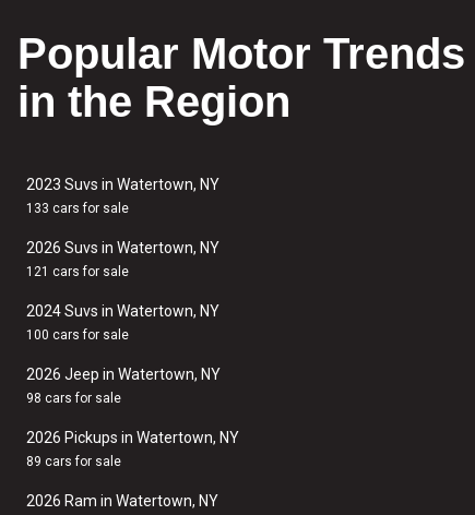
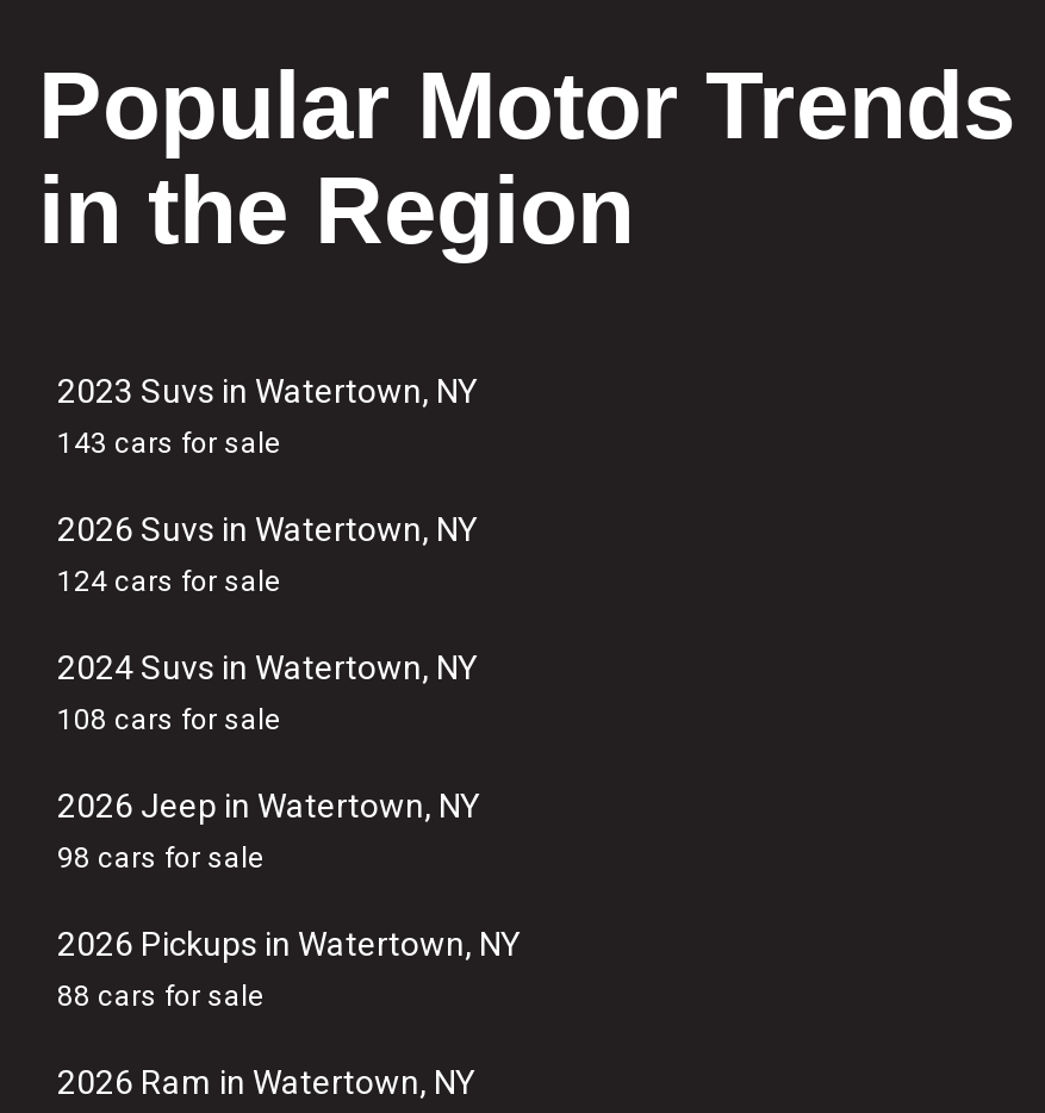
- 133 cars for sale
+ 143 cars for sale

- 121 cars for sale
+ 124 cars for sale

- 100 cars for sale
+ 108 cars for sale

- 89 cars for sale
+ 88 cars for sale
